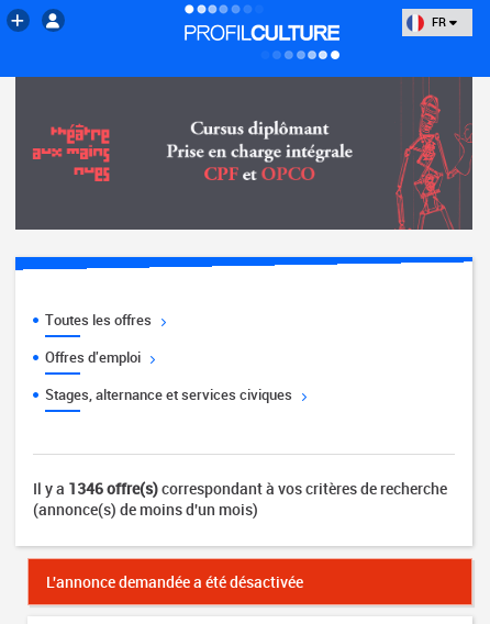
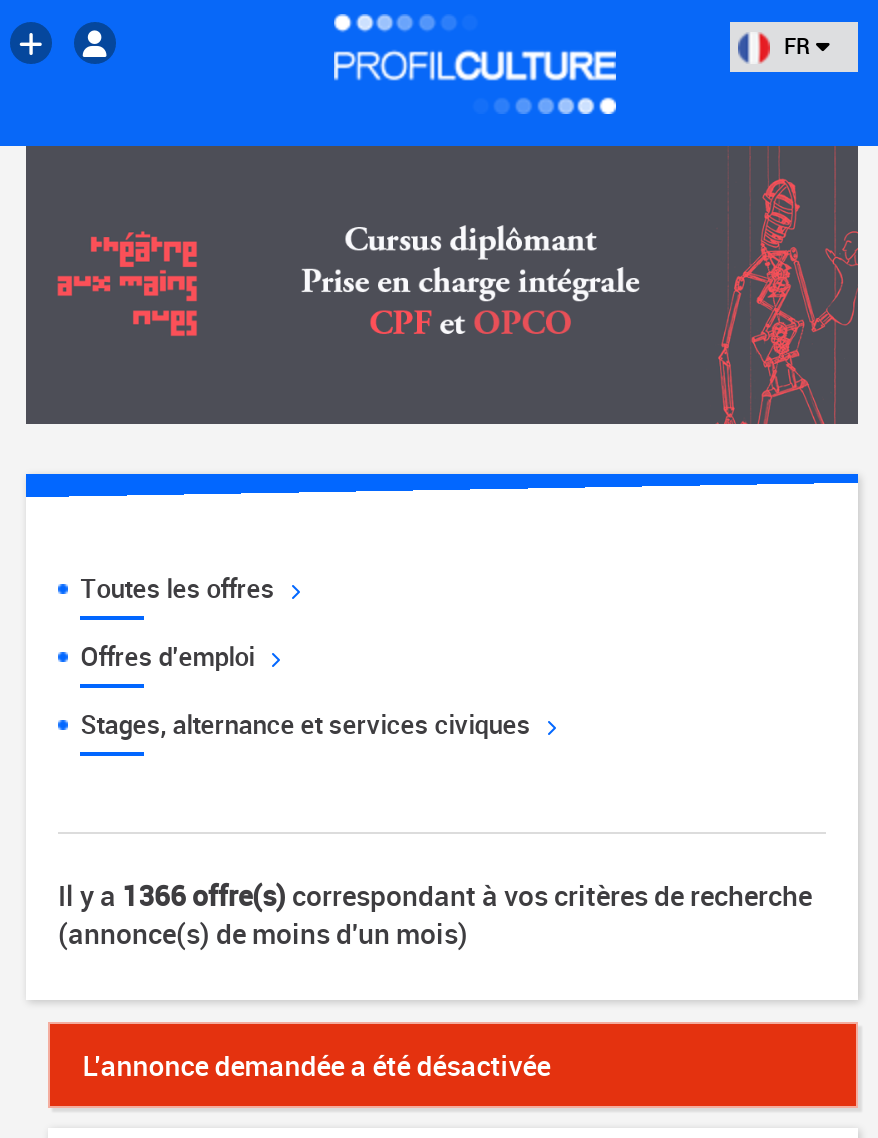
- Il y a 1346 offre(s) correspondant à vos critères de recherche
+ Il y a 1366 offre(s) correspondant à vos critères de recherche
